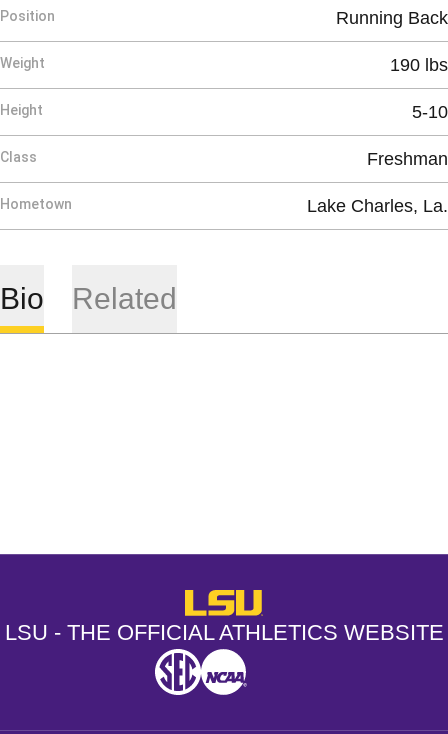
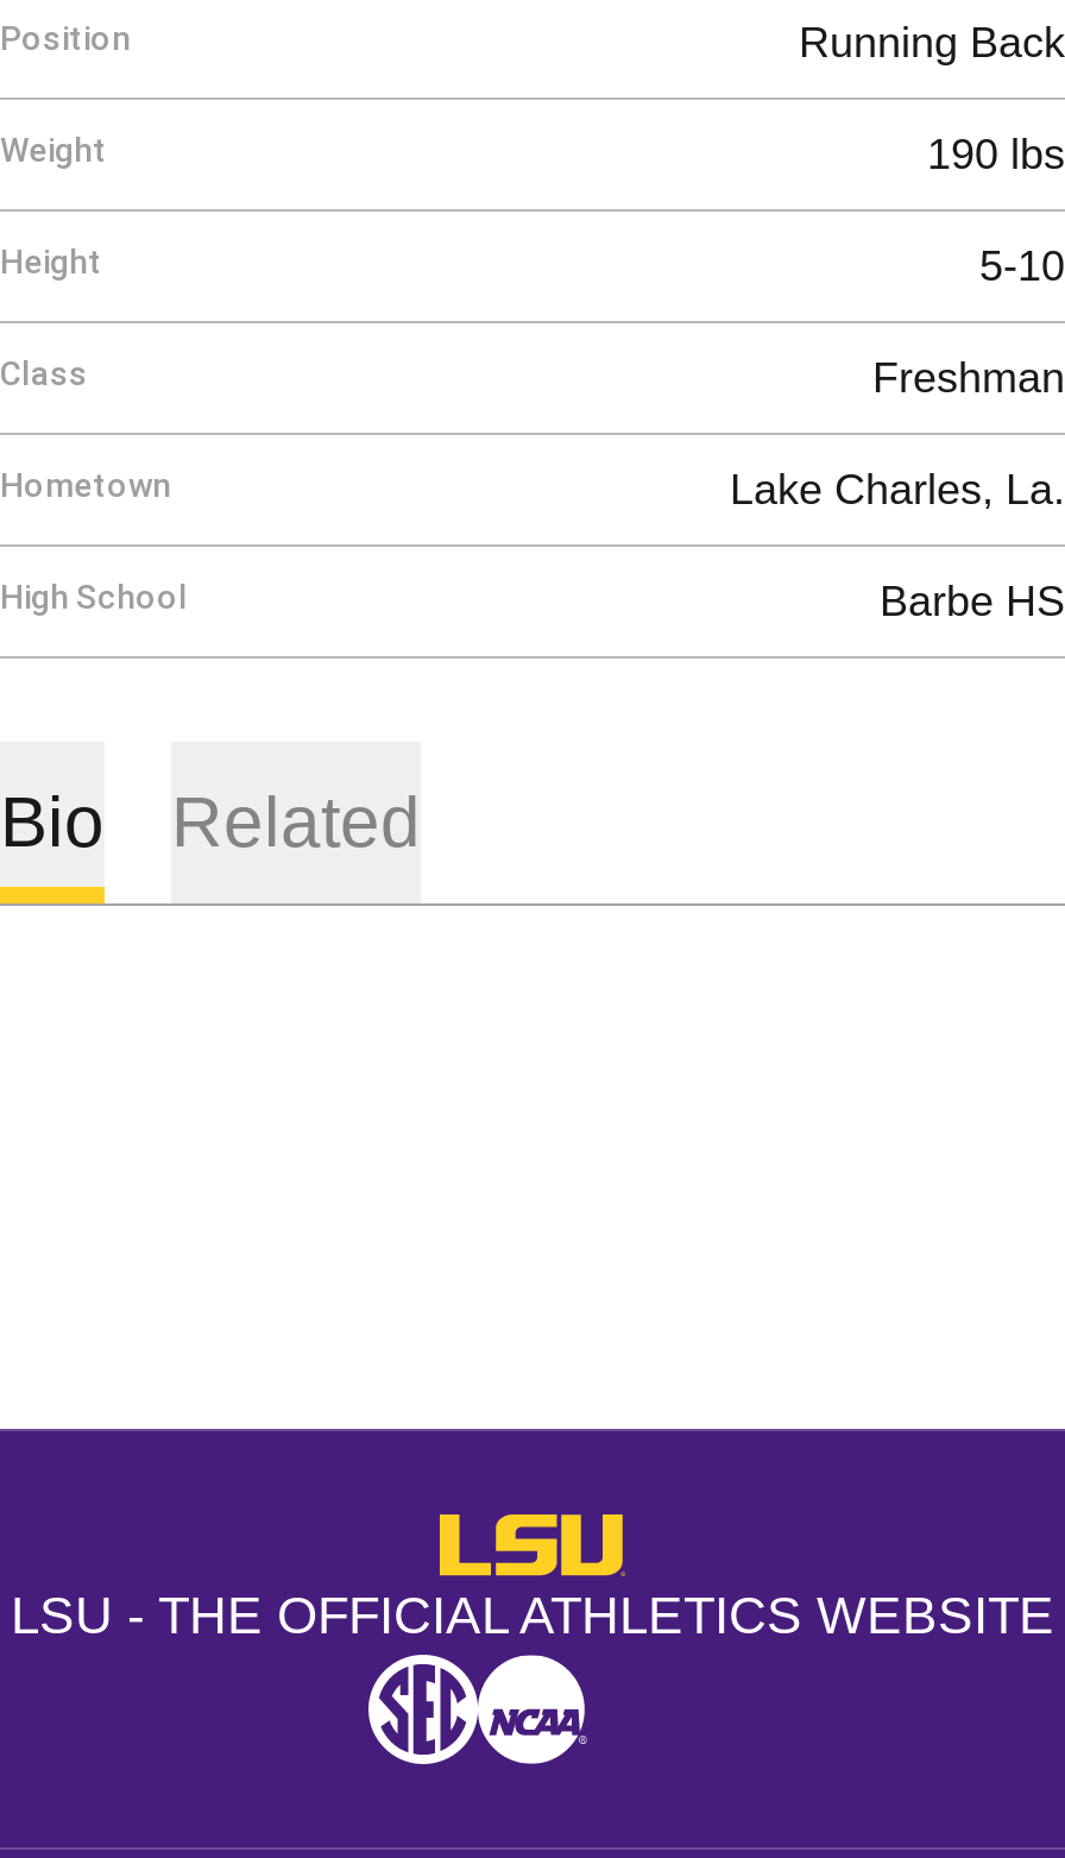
+ High School
+ Barbe HS
